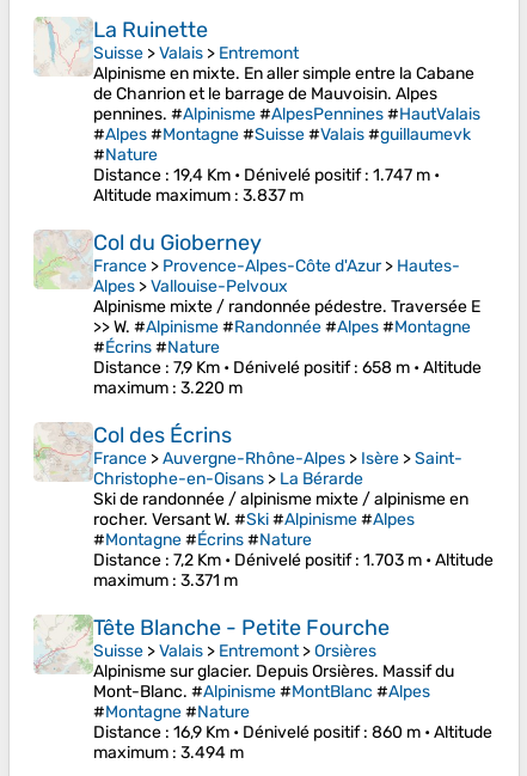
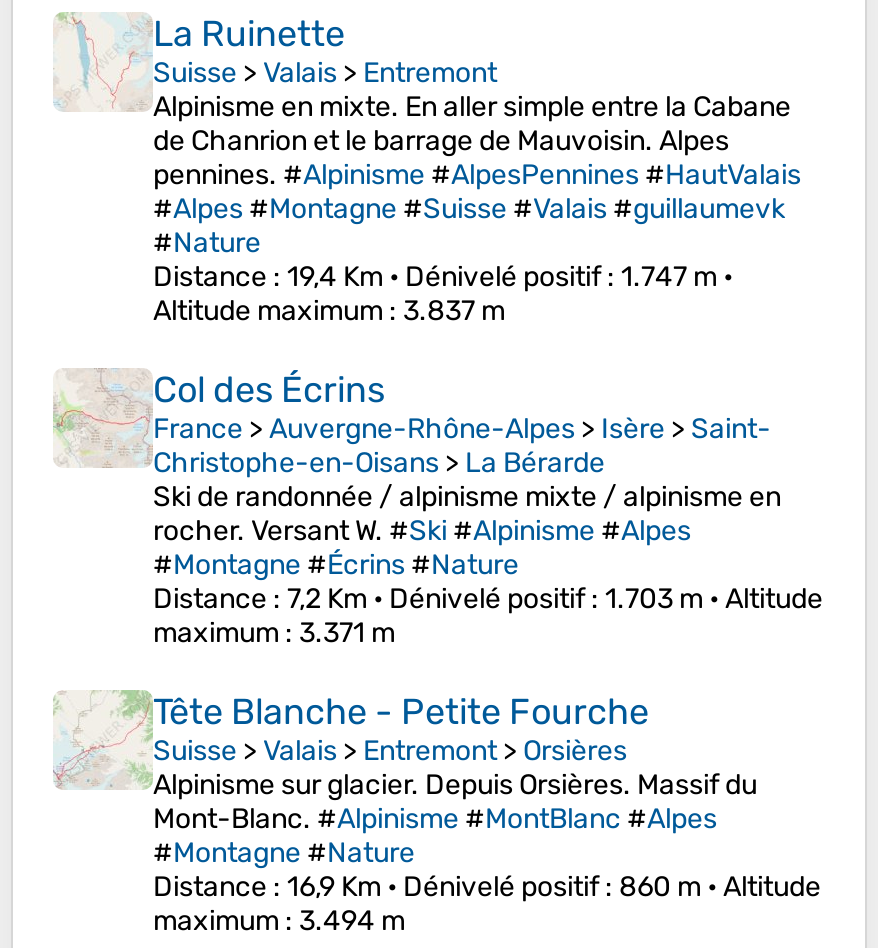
- [image]
- Col du Gioberney
- France > Provence-Alpes-Côte d'Azur > Hautes-
- Alpes > Vallouise-Pelvoux
- Alpinisme mixte / randonnée pédestre. Traversée E
- >> W. #Alpinisme #Randonnée #Alpes #Montagne
- #Écrins #Nature
- Distance: 7,9 Km • Dénivelé positif: 658 m • Altitude
- maximum: 3.220 m
